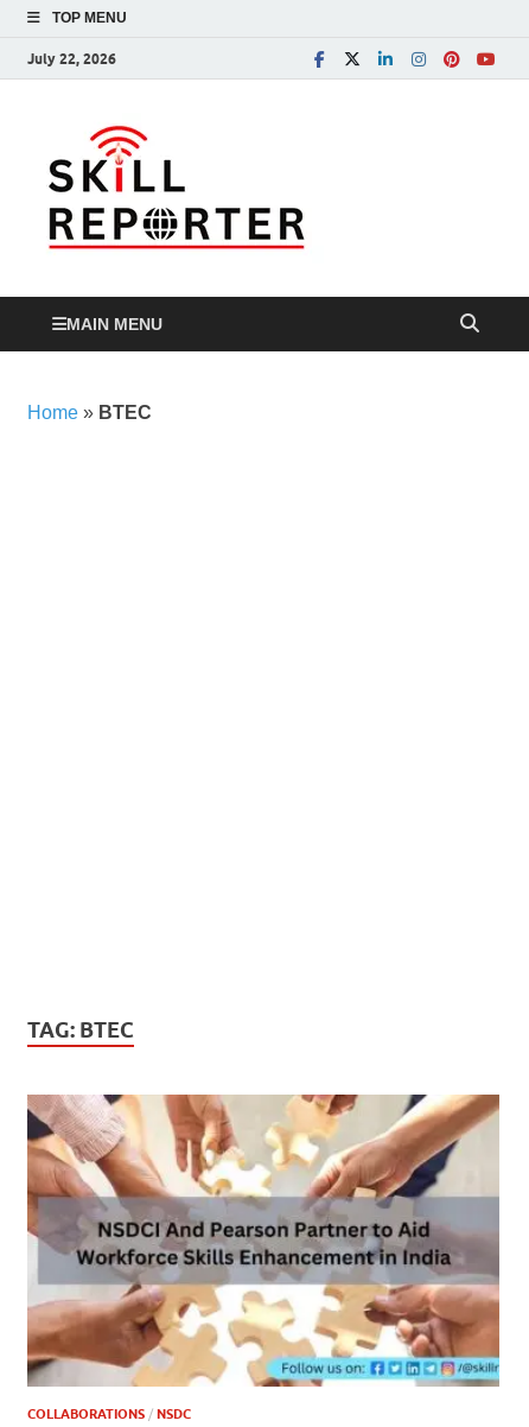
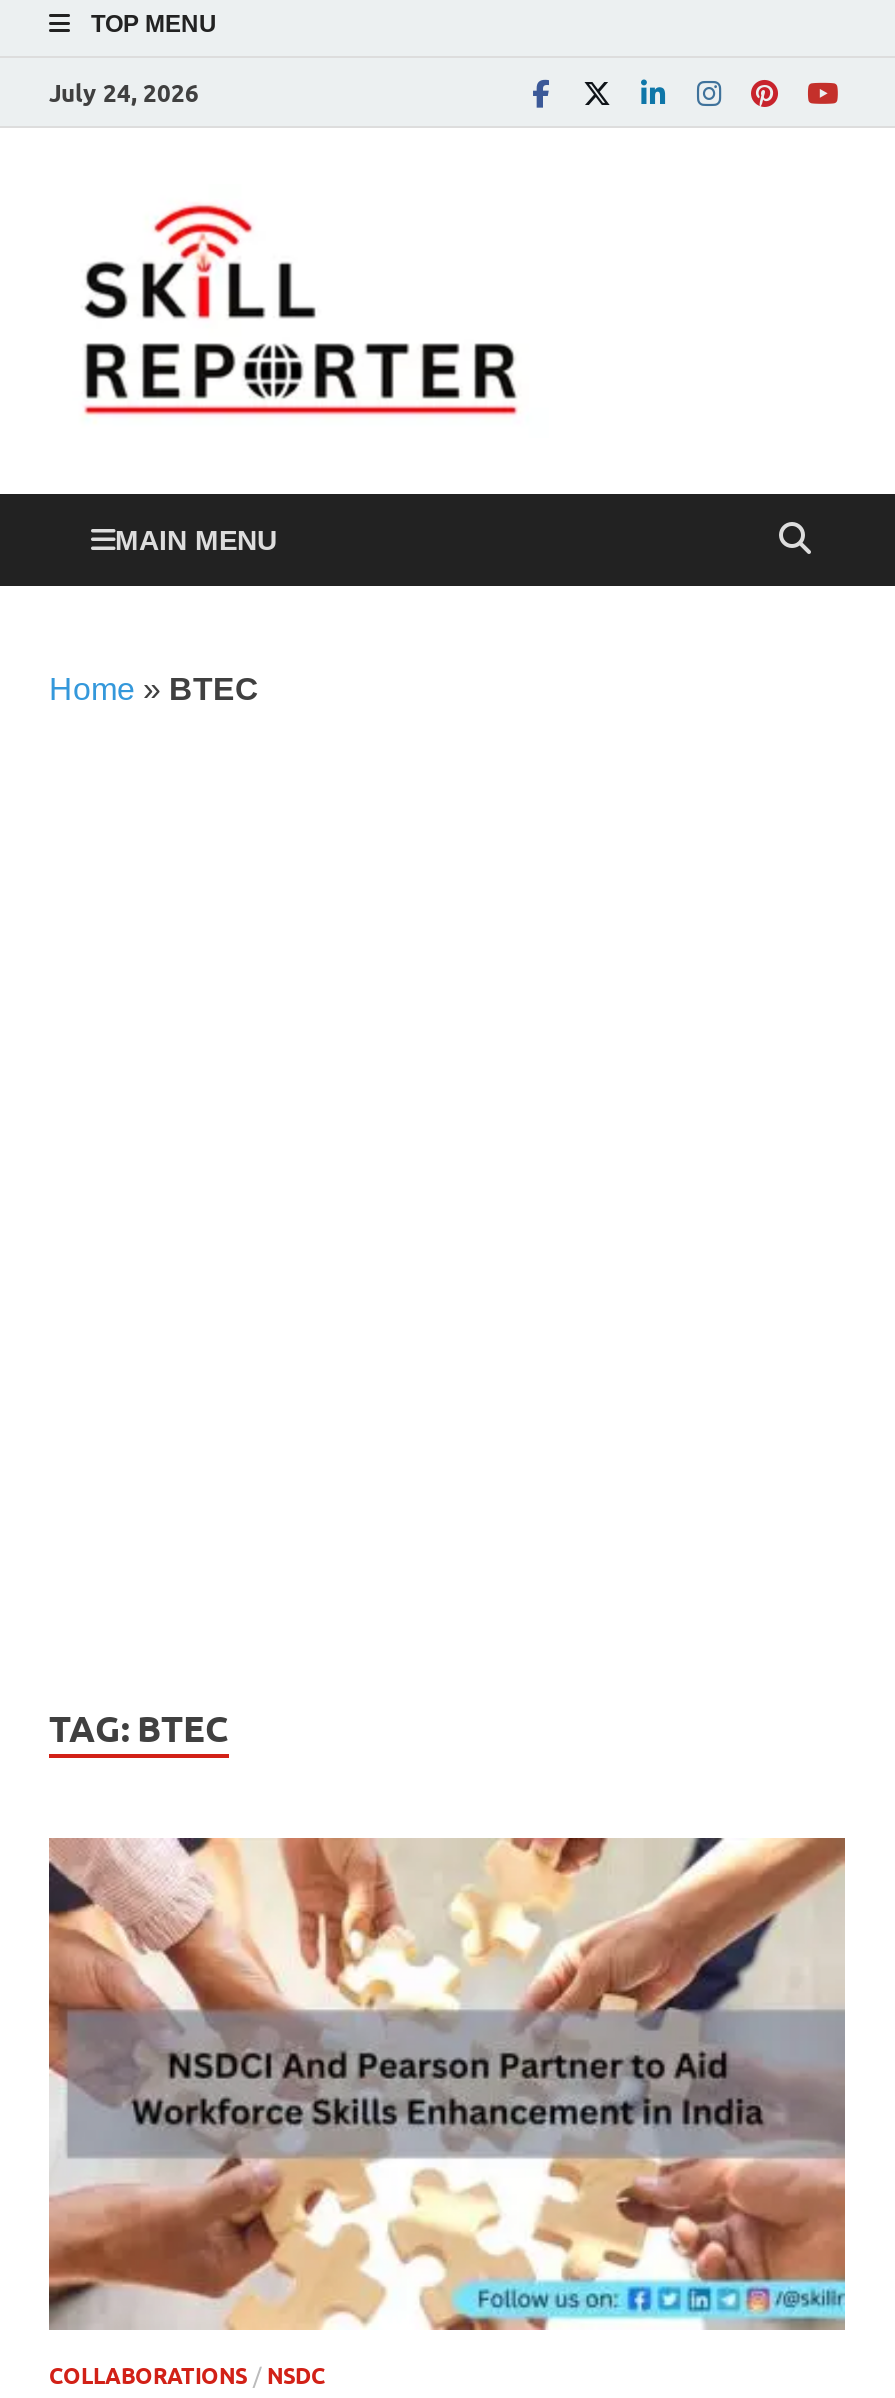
- July 22, 2026
+ July 24, 2026
